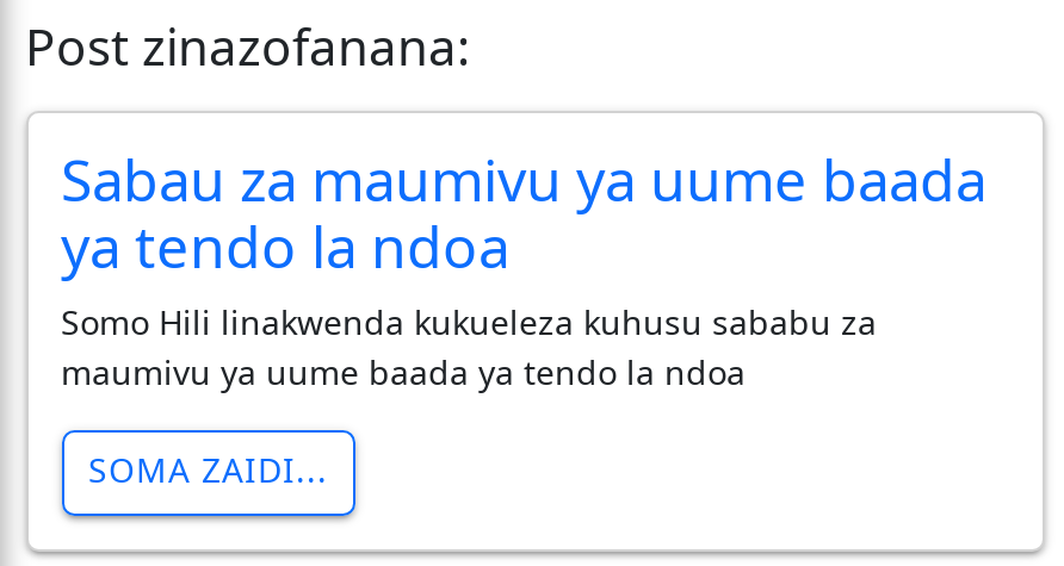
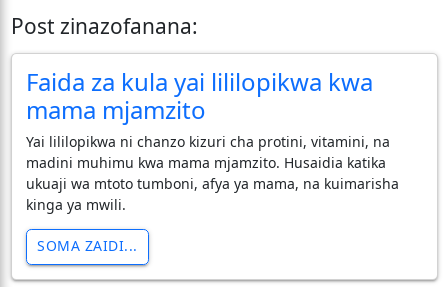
- Sabau za maumivu ya uume baada
- ya tendo la ndoa
- Somo Hili linakwenda kukueleza kuhusu sababu za
- maumivu ya uume baada ya tendo la ndoa
+ Faida za kula yai lililopikwa kwa
+ mama mjamzito
+ Yai lililopikwa ni chanzo kizuri cha protini, vitamini, na
+ madini muhimu kwa mama mjamzito. Husaidia katika
+ ukuaji wa mtoto tumboni, afya ya mama, na kuimarisha
+ kinga ya mwili.
